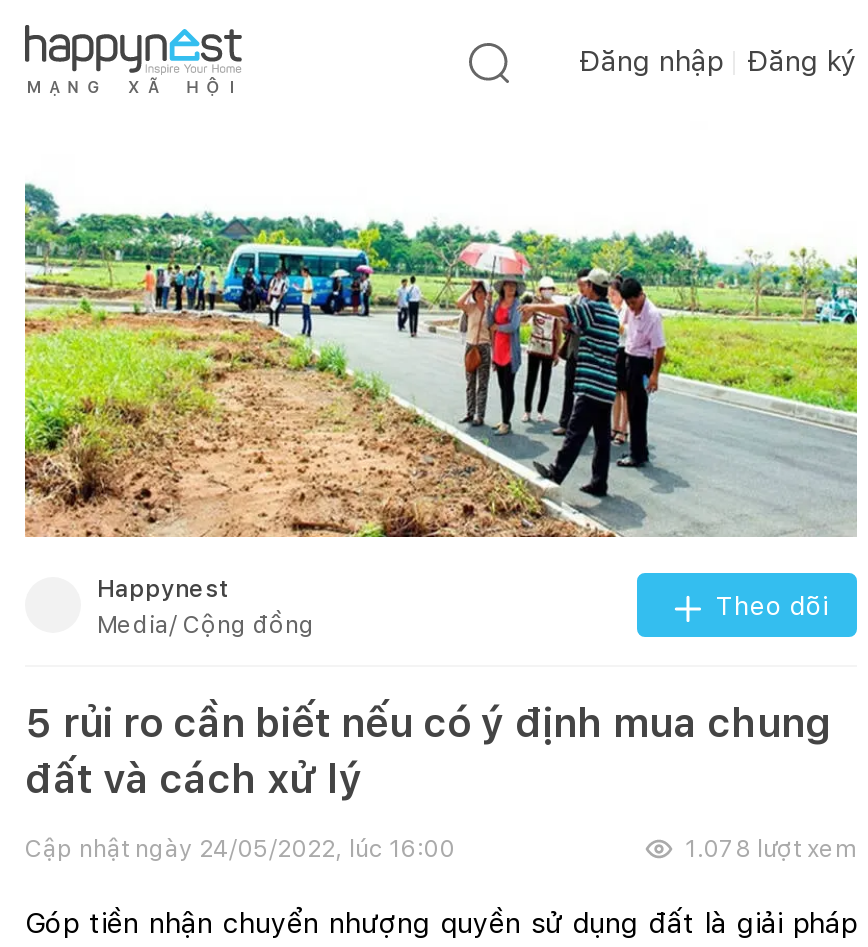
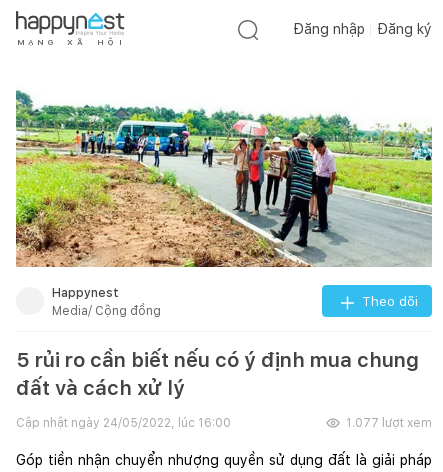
- 1.078 lượt xem
+ 1.077 lượt xem
